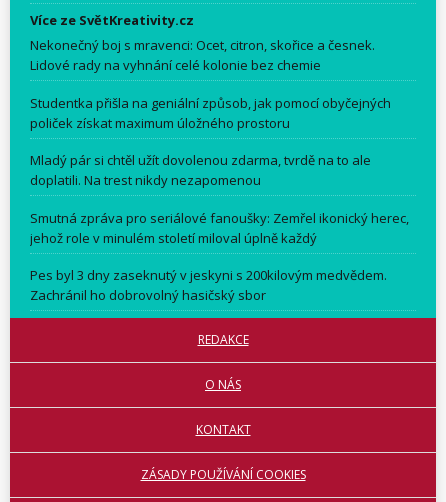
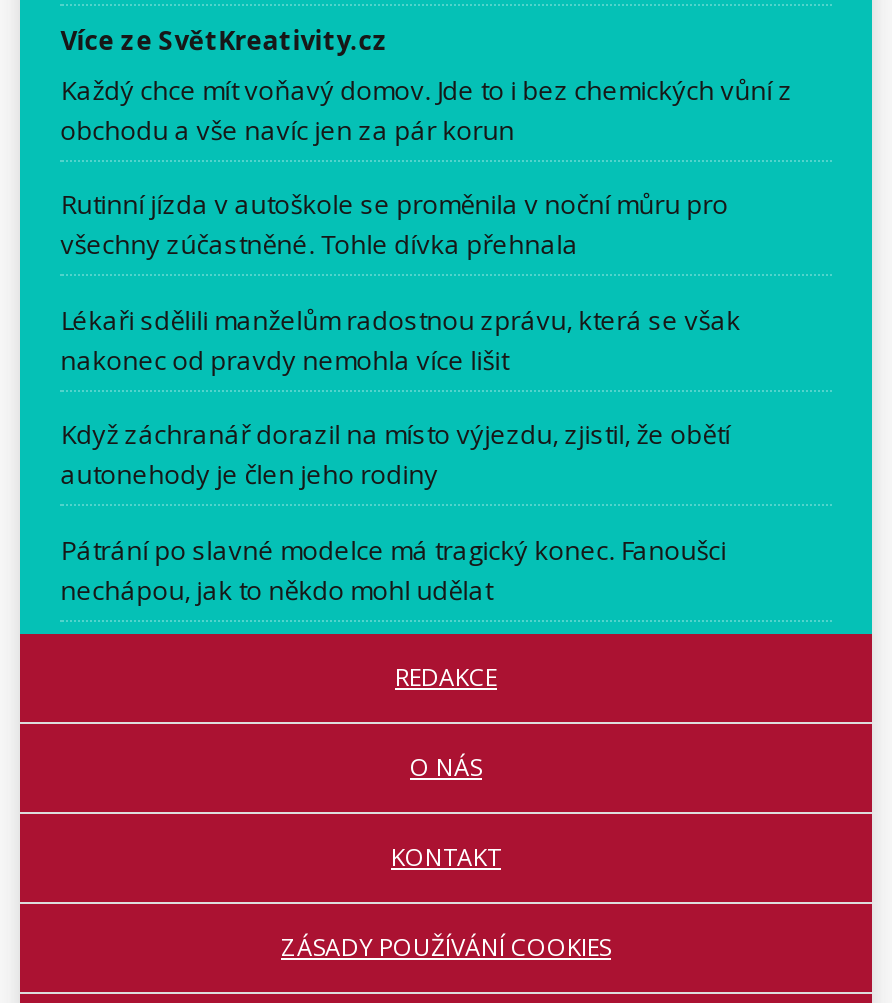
- Nekonečný boj s mravenci: Ocet, citron, skořice a česnek.
- Lidové rady na vyhnání celé kolonie bez chemie
+ Každý chce mít voňavý domov. Jde to i bez chemických vůní z
+ obchodu a vše navíc jen za pár korun

- Studentka přišla na geniální způsob, jak pomocí obyčejných
- poliček získat maximum úložného prostoru
+ Rutinní jízda v autoškole se proměnila v noční můru pro
+ všechny zúčastněné. Tohle dívka přehnala

- Mladý pár si chtěl užít dovolenou zdarma, tvrdě na to ale
- doplatili. Na trest nikdy nezapomenou
+ Lékaři sdělili manželům radostnou zprávu, která se však
+ nakonec od pravdy nemohla více lišit

- Smutná zpráva pro seriálové fanoušky: Zemřel ikonický herec,
- jehož role v minulém století miloval úplně každý
+ Když záchranář dorazil na místo výjezdu, zjistil, že obětí
+ autonehody je člen jeho rodiny

- Pes byl 3 dny zaseknutý v jeskyni s 200kilovým medvědem.
- Zachránil ho dobrovolný hasičský sbor
+ Pátrání po slavné modelce má tragický konec. Fanoušci
+ nechápou, jak to někdo mohl udělat
